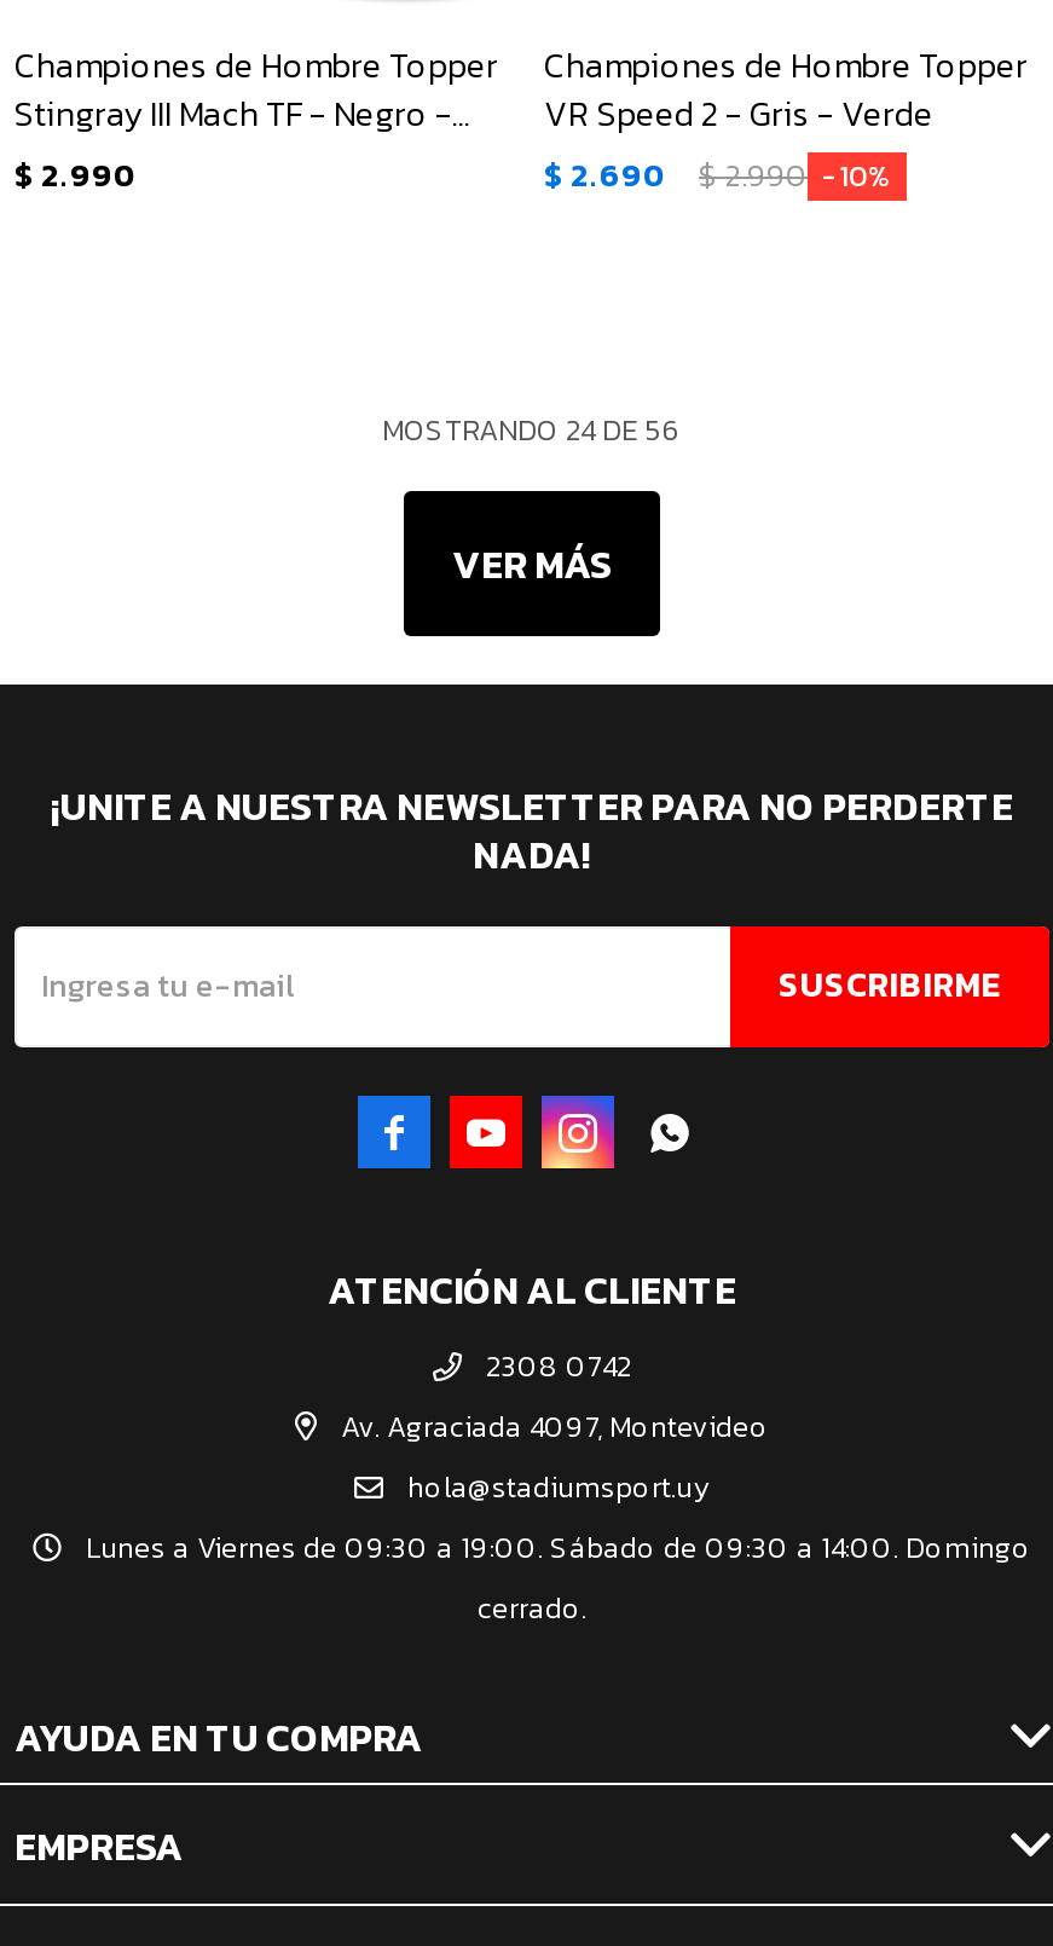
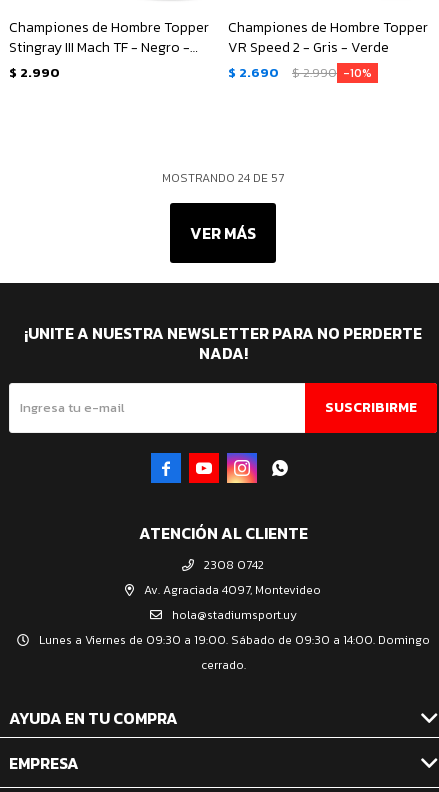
- MOSTRANDO 24 DE 56
+ MOSTRANDO 24 DE 57
